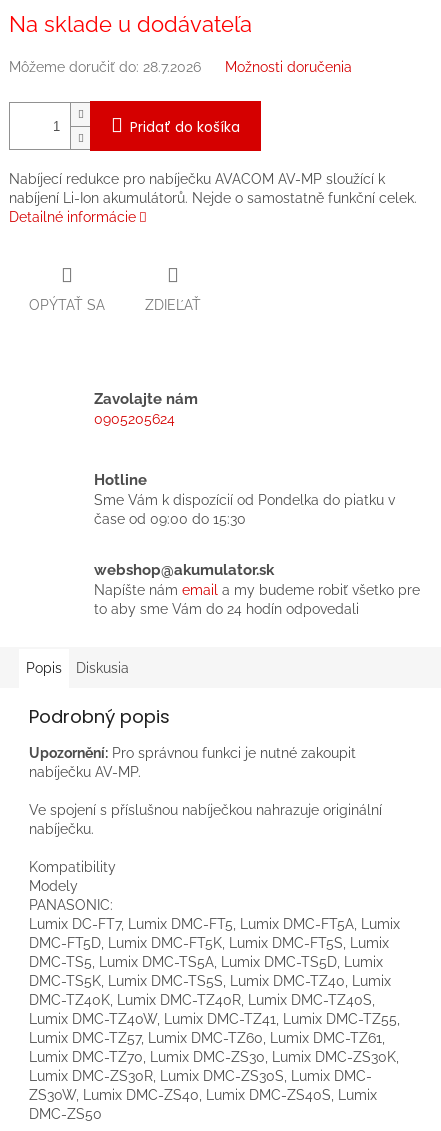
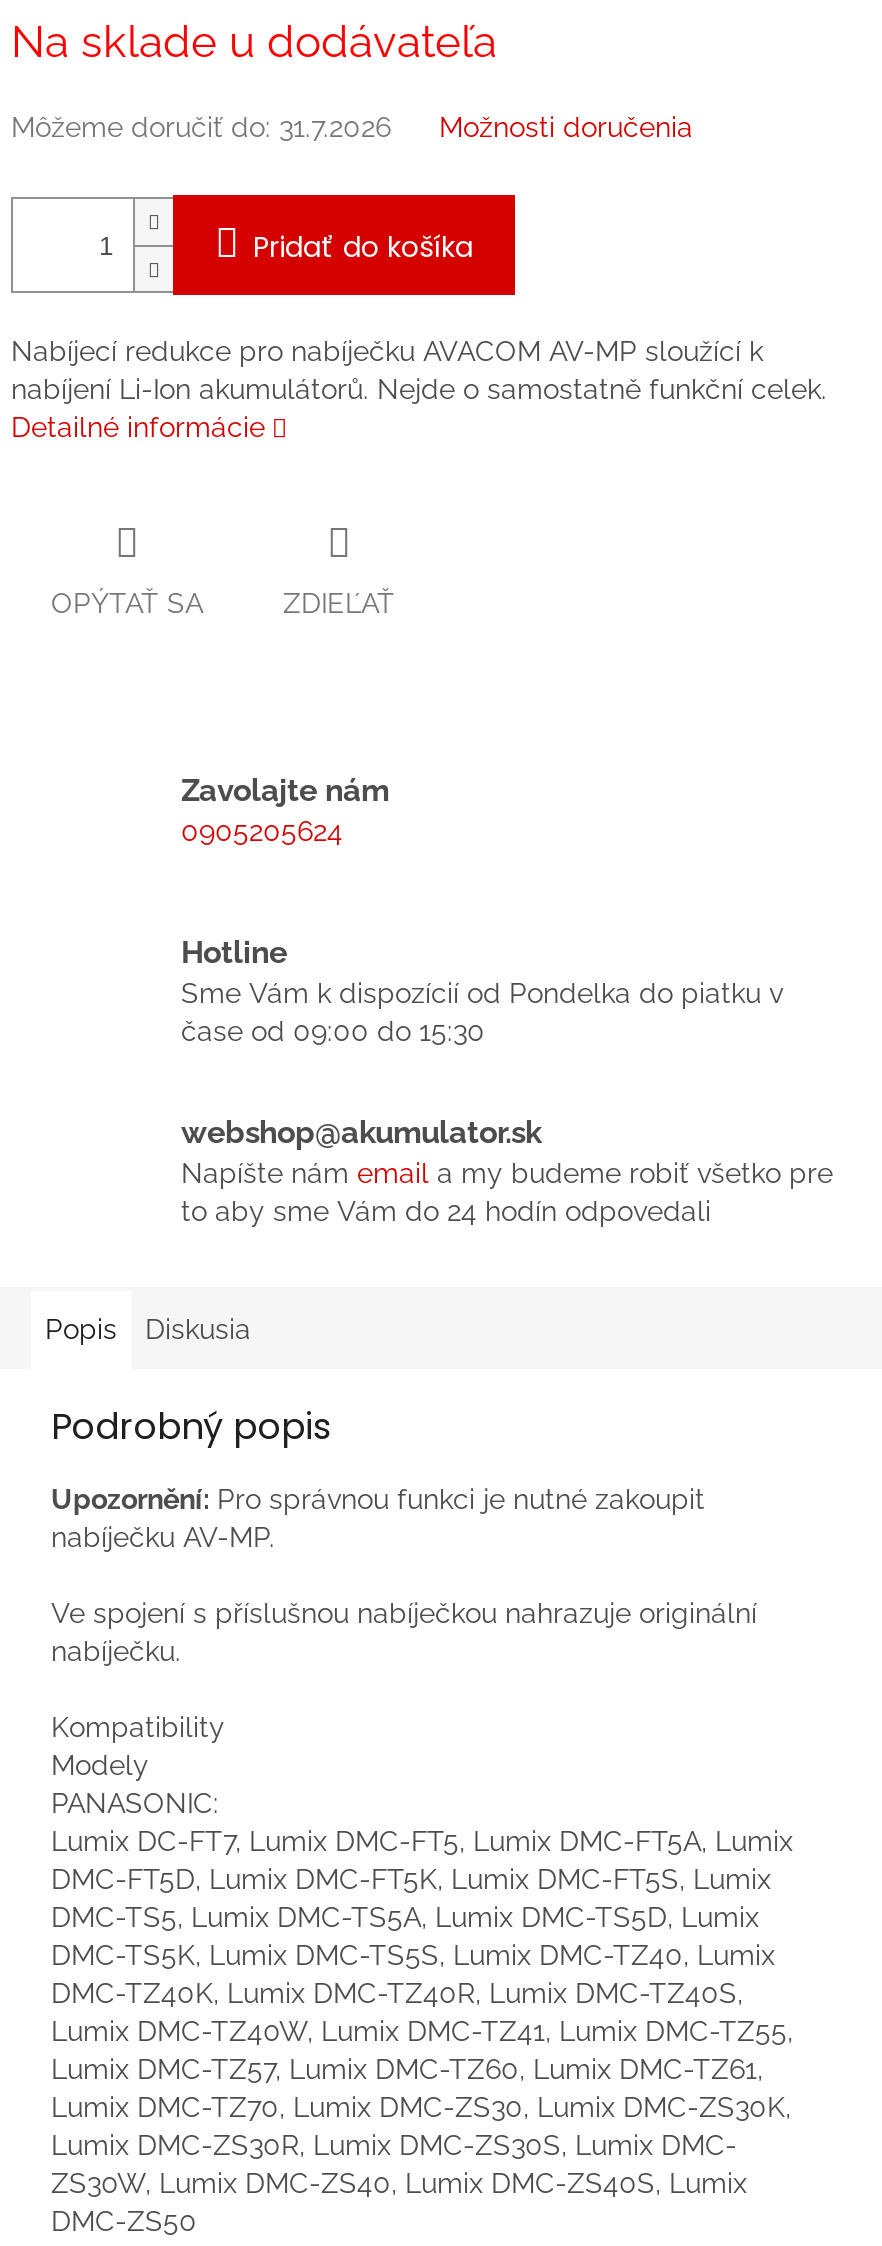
- Môžeme doručiť do: 28.7.2026
+ Môžeme doručiť do: 31.7.2026
